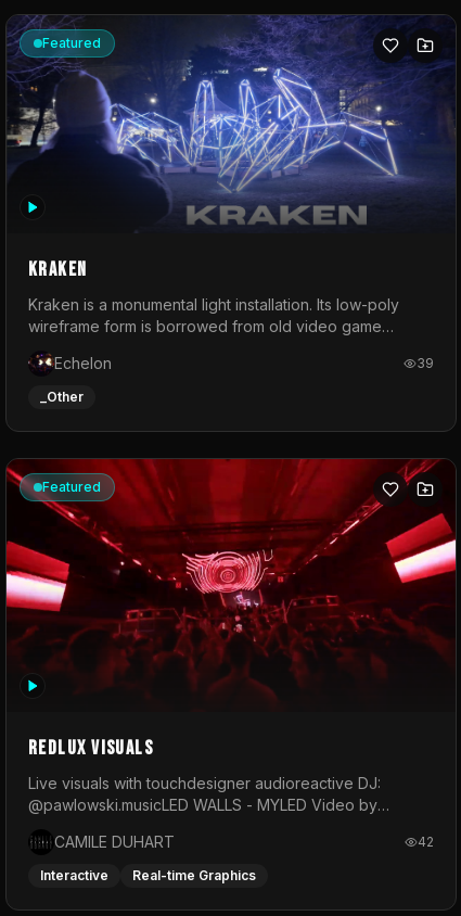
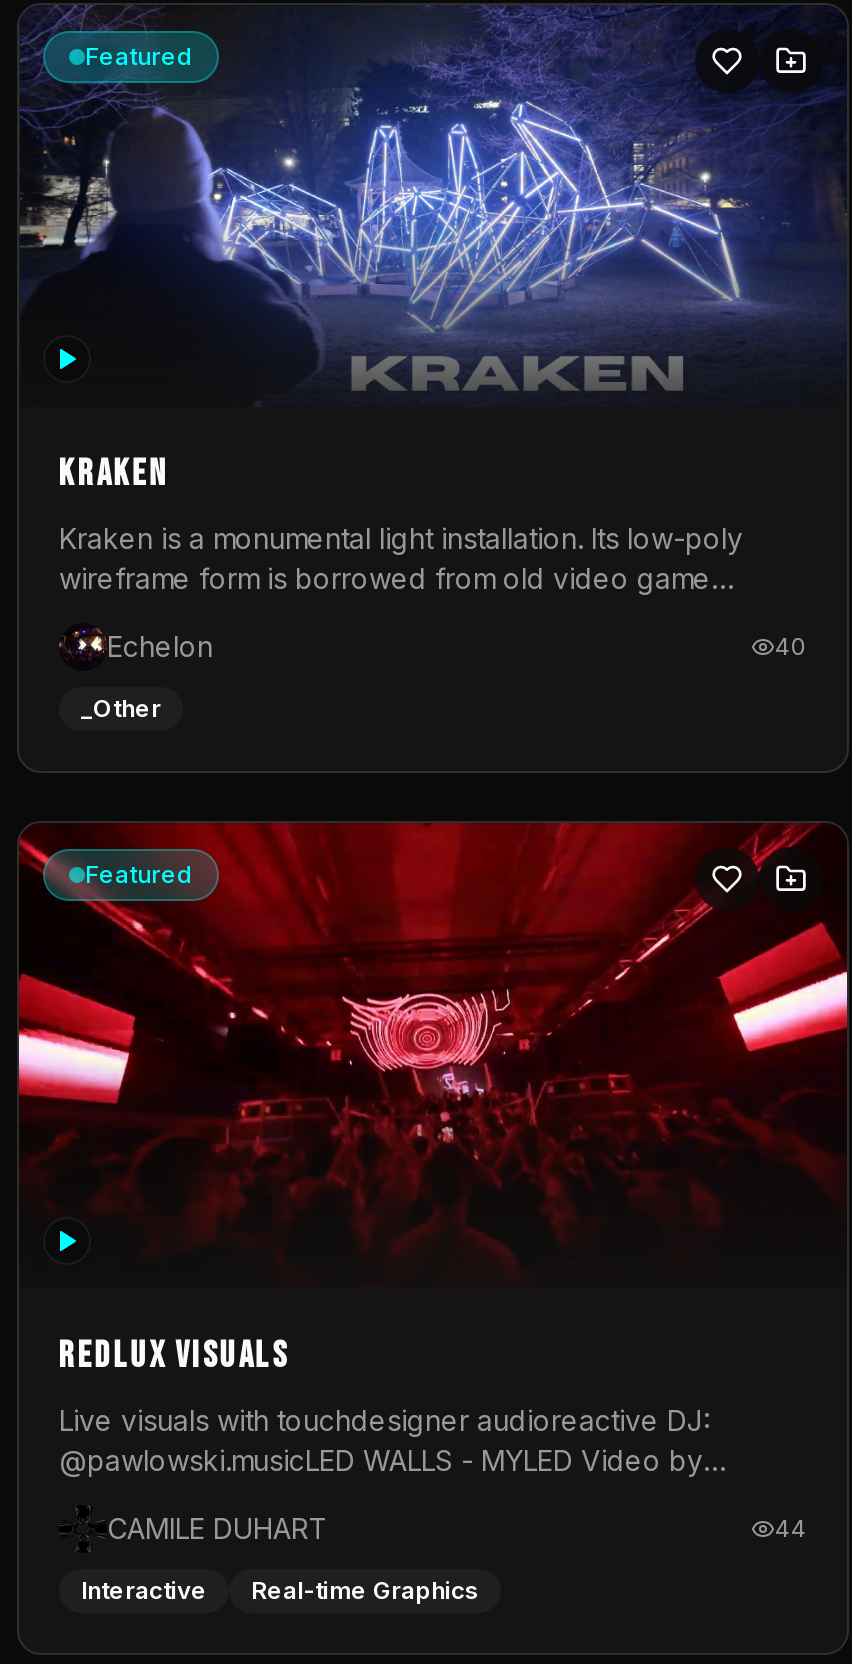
- 39
+ 40

- 42
+ 44
